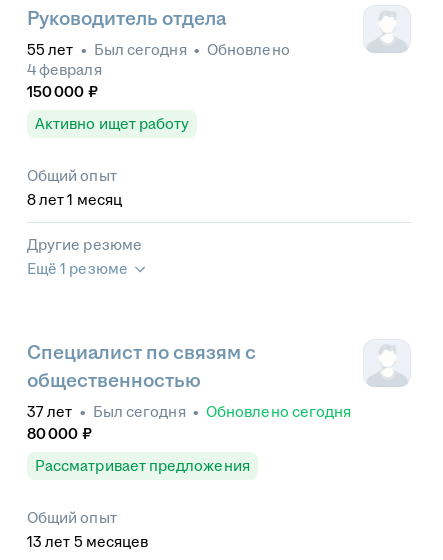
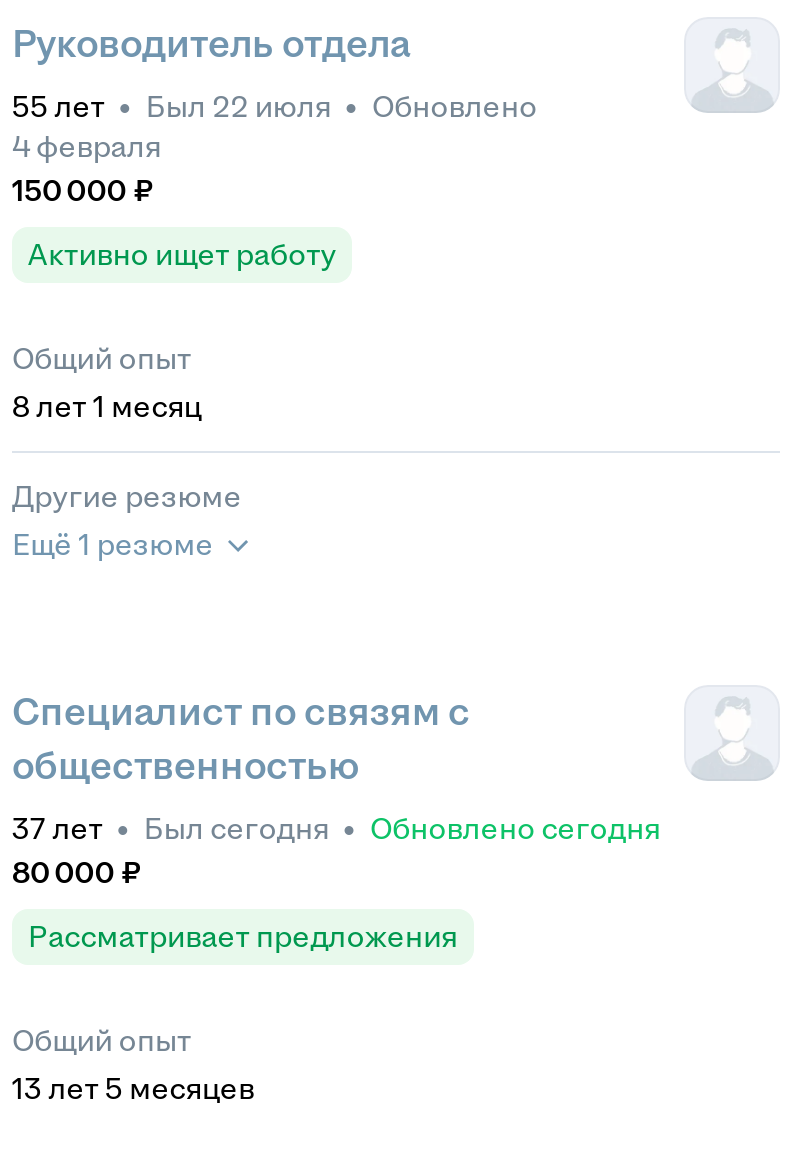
- 55 лет • Был сегодня • Обновлено
+ 55 лет • Был 22 июля • Обновлено
